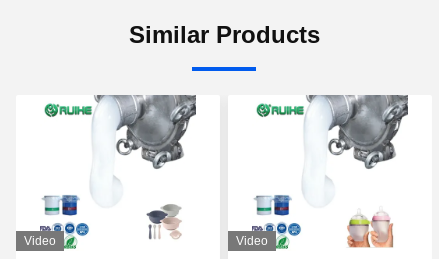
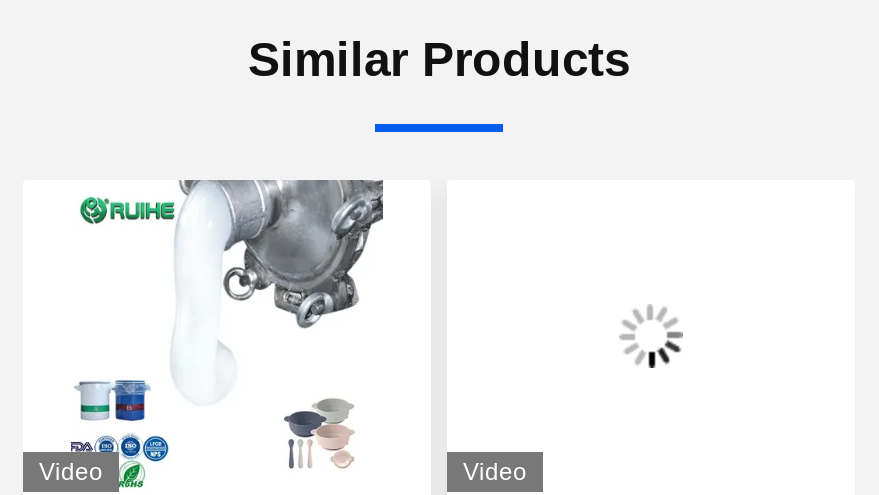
- [image]
